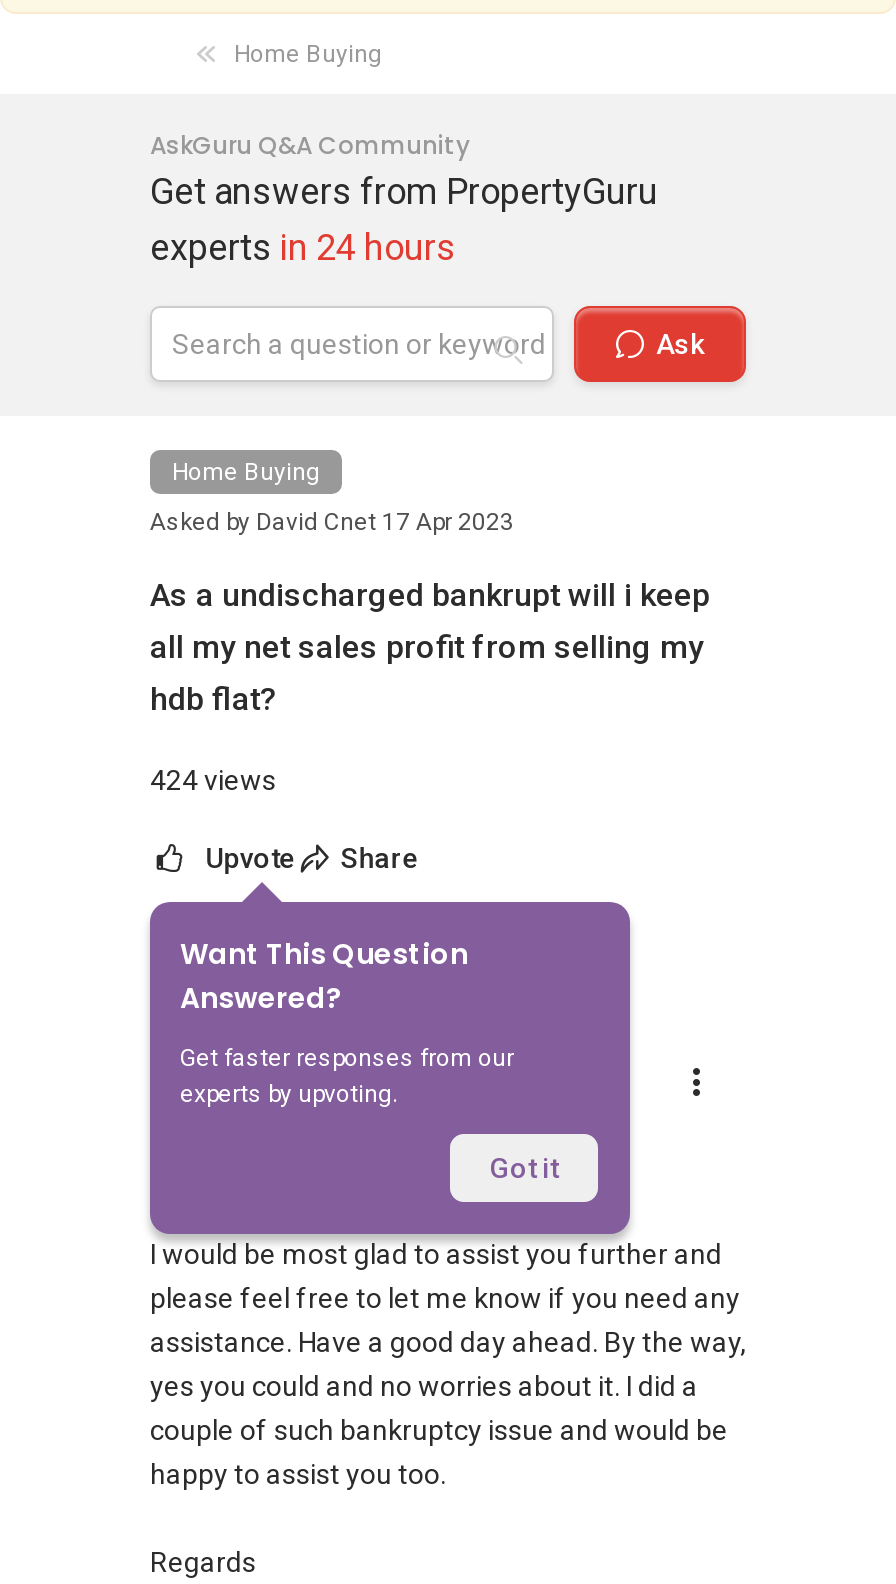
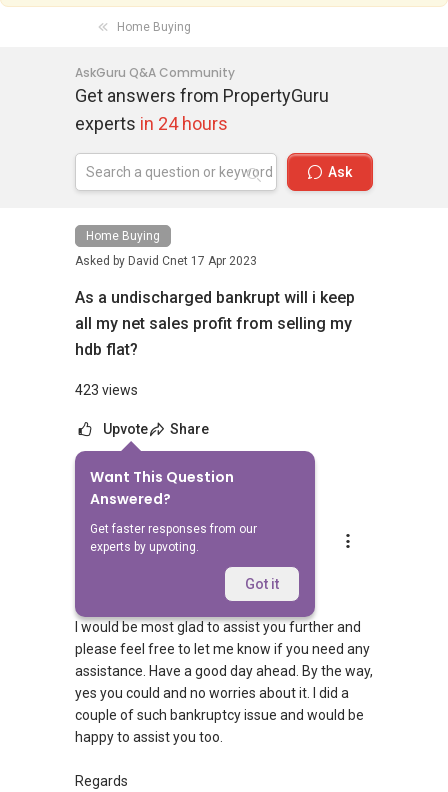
- 424 views
+ 423 views
